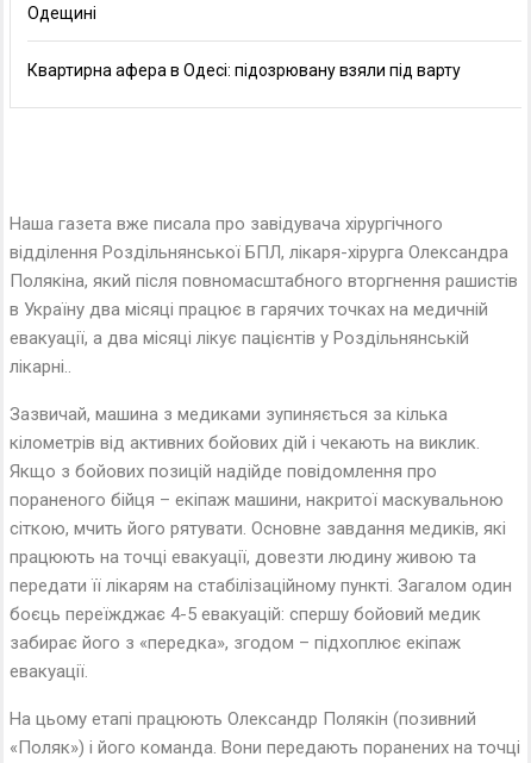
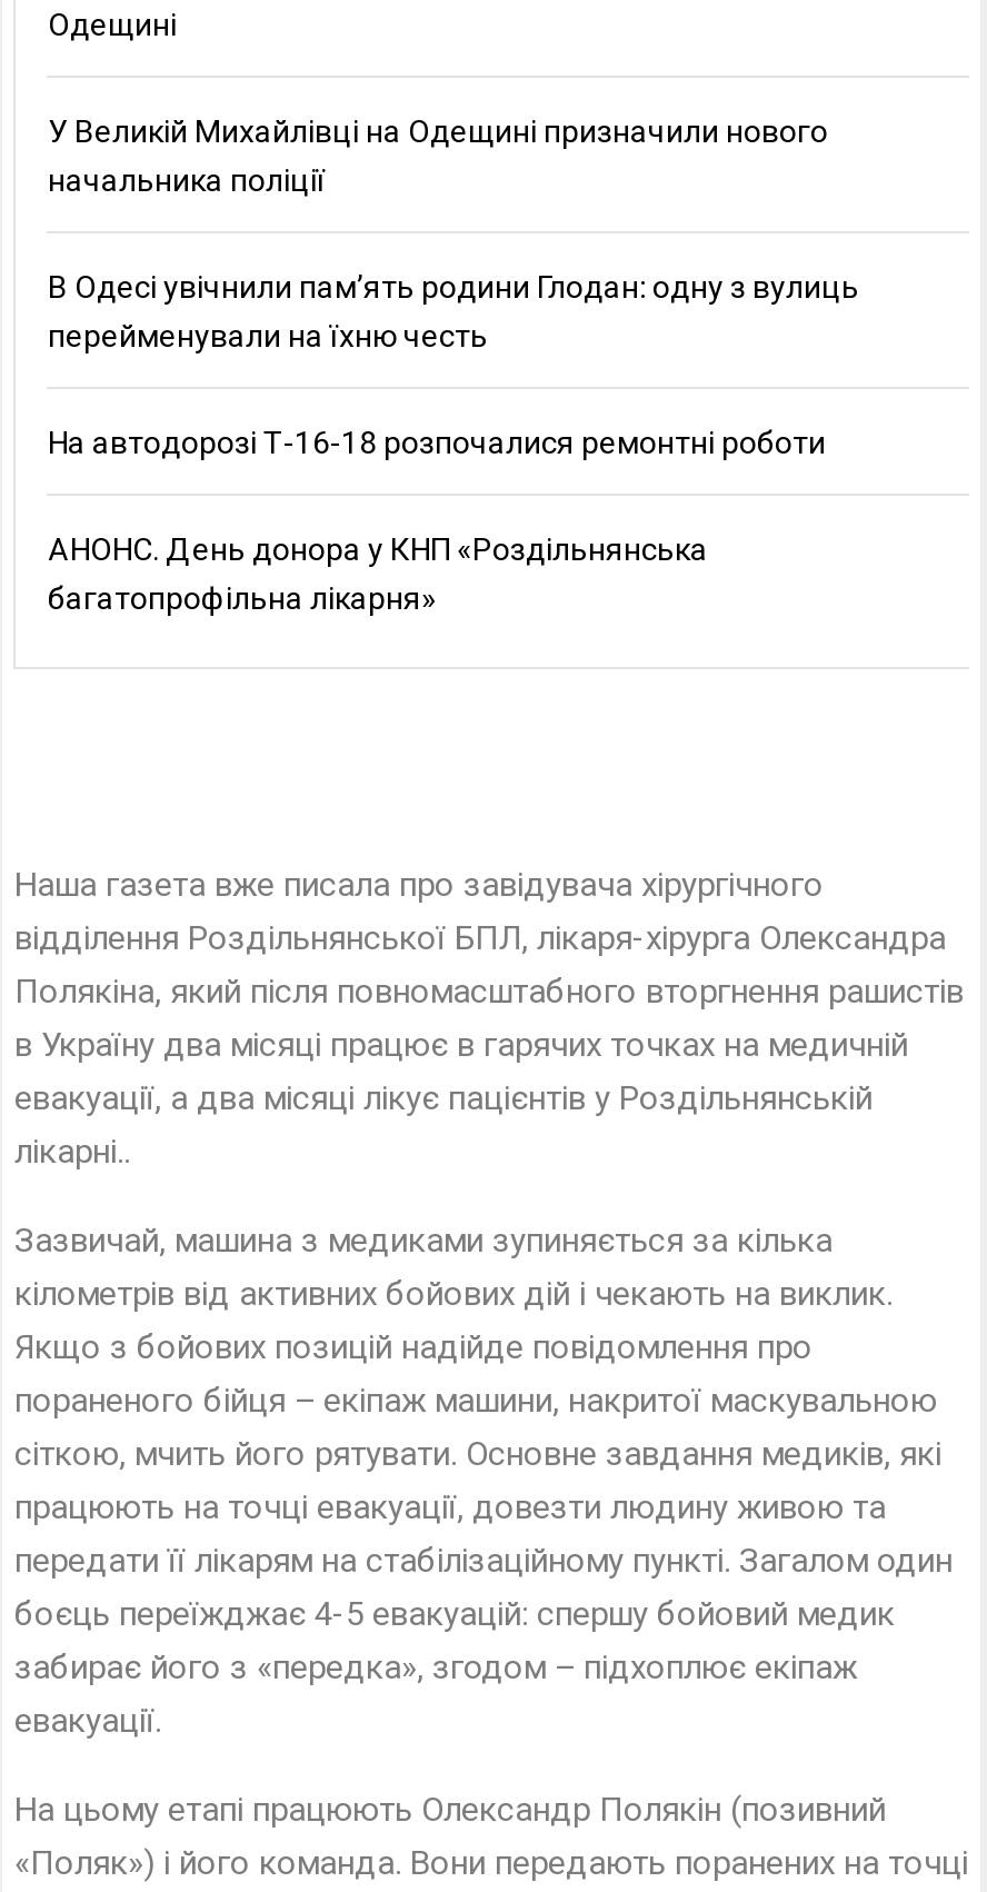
- Квартирна афера в Одесі: підозрювану взяли під варту
+ У Великій Михайлівці на Одещині призначили нового
+ начальника поліції
+ В Одесі увічнили пам’ять родини Глодан: одну з вулиць
+ перейменували на їхню честь
+ На автодорозі Т-16-18 розпочалися ремонтні роботи
+ АНОНС. День донора у КНП «Роздільнянська
+ багатопрофільна лікарня»
